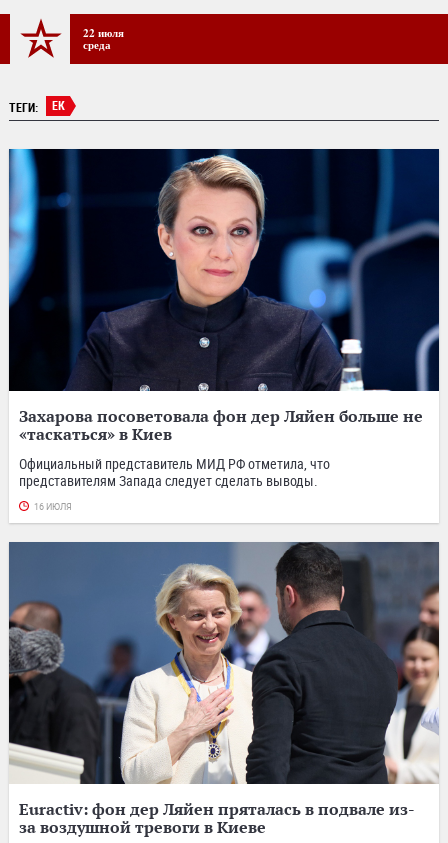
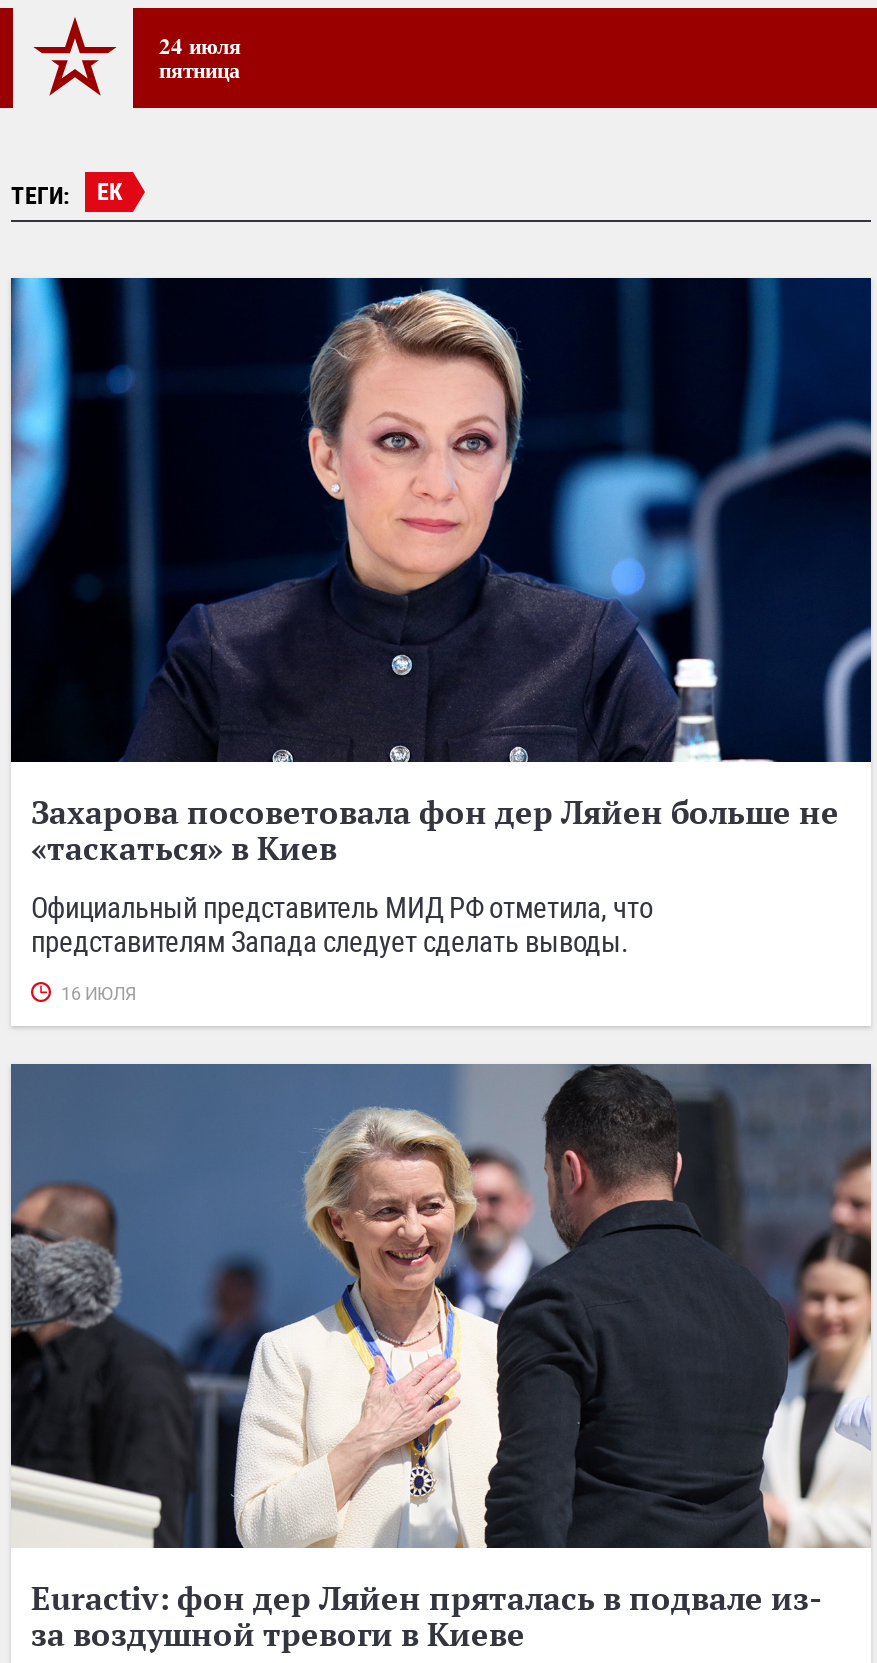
- 22 июля
- среда
+ 24 июля
+ пятница
